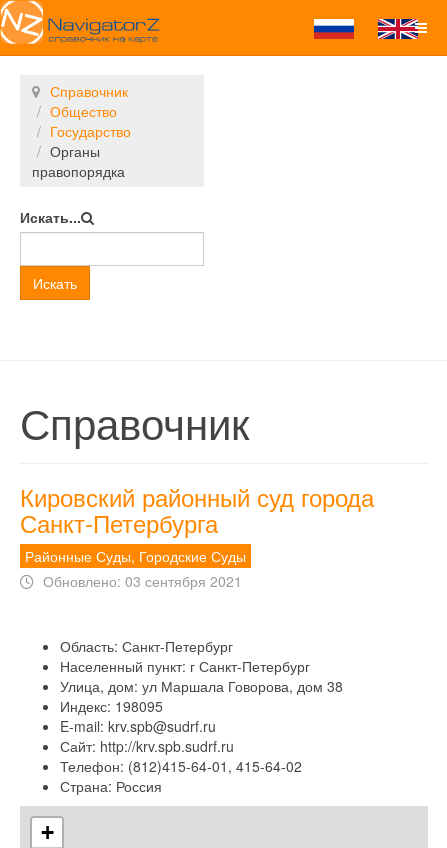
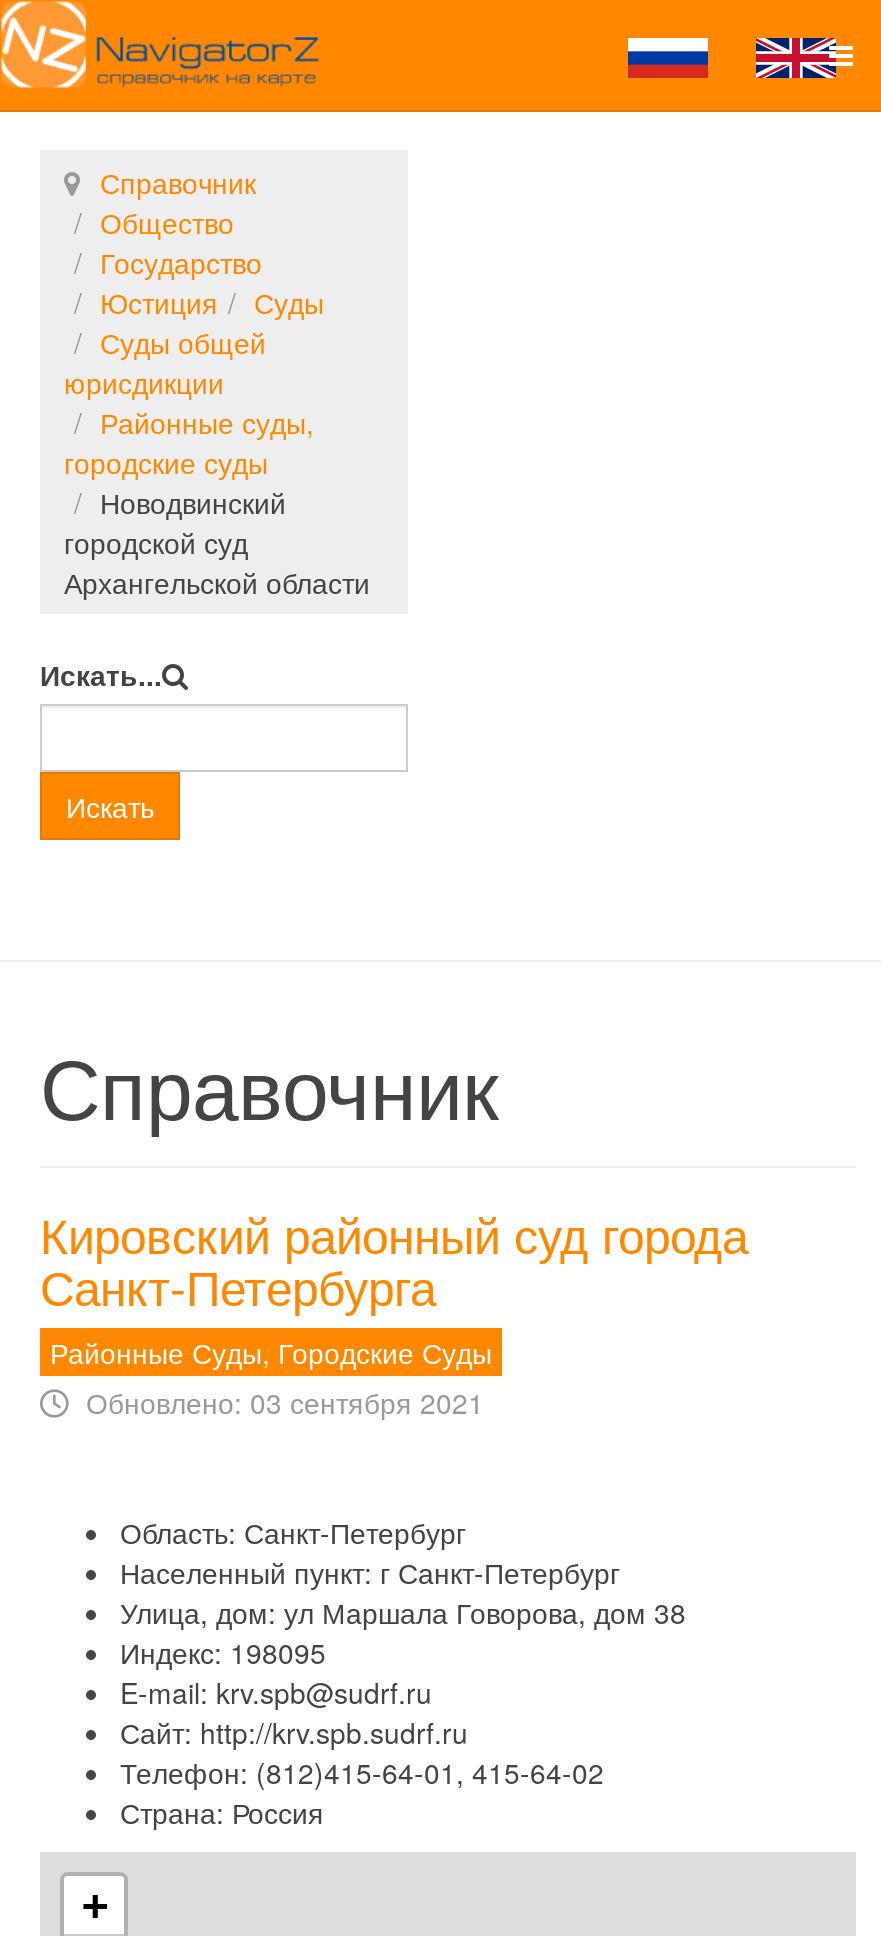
- Органы
- правопорядка
+ Юстиция
+ Суды
+ Суды общей
+ юрисдикции
+ Районные суды,
+ городские суды
+ Новодвинский
+ городской суд
+ Архангельской области
